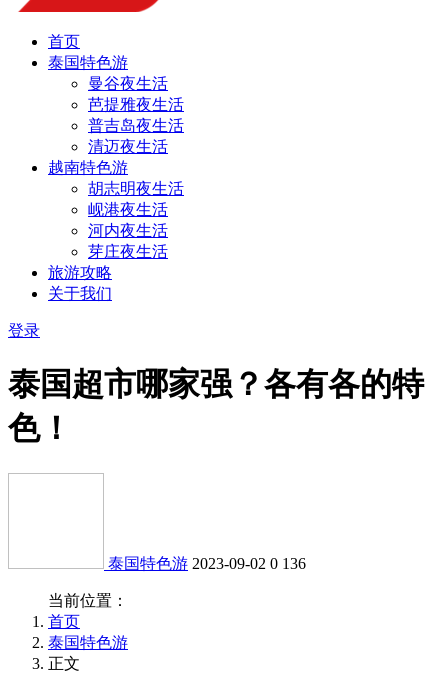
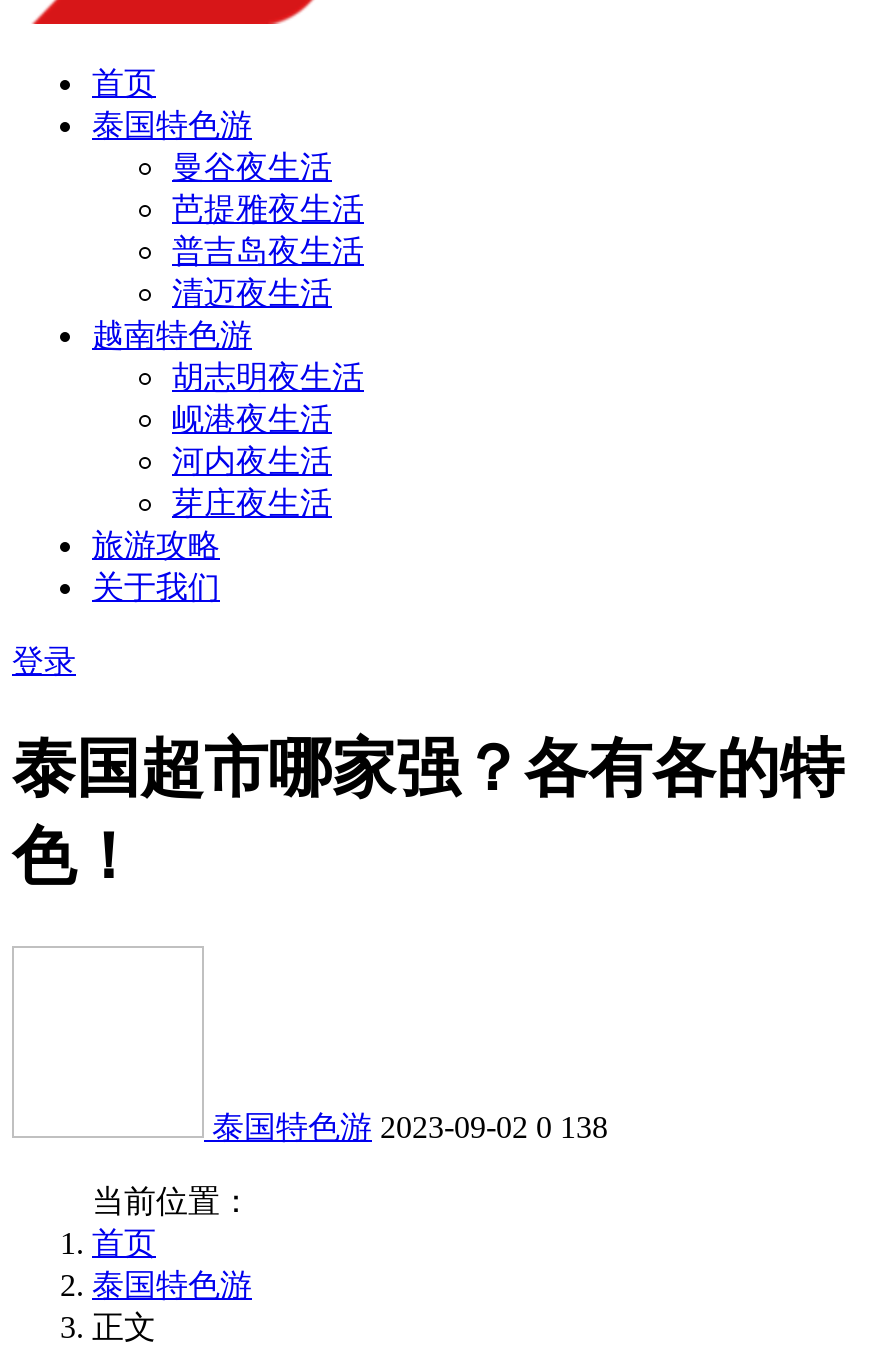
- 泰国特色游 2023-09-02 0 136
+ 泰国特色游 2023-09-02 0 138
